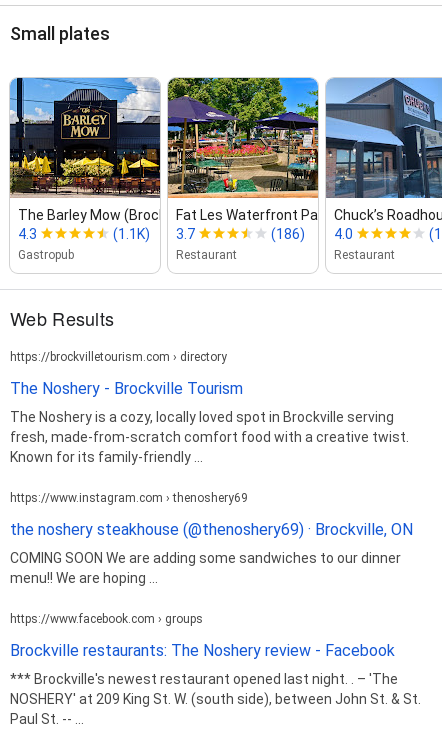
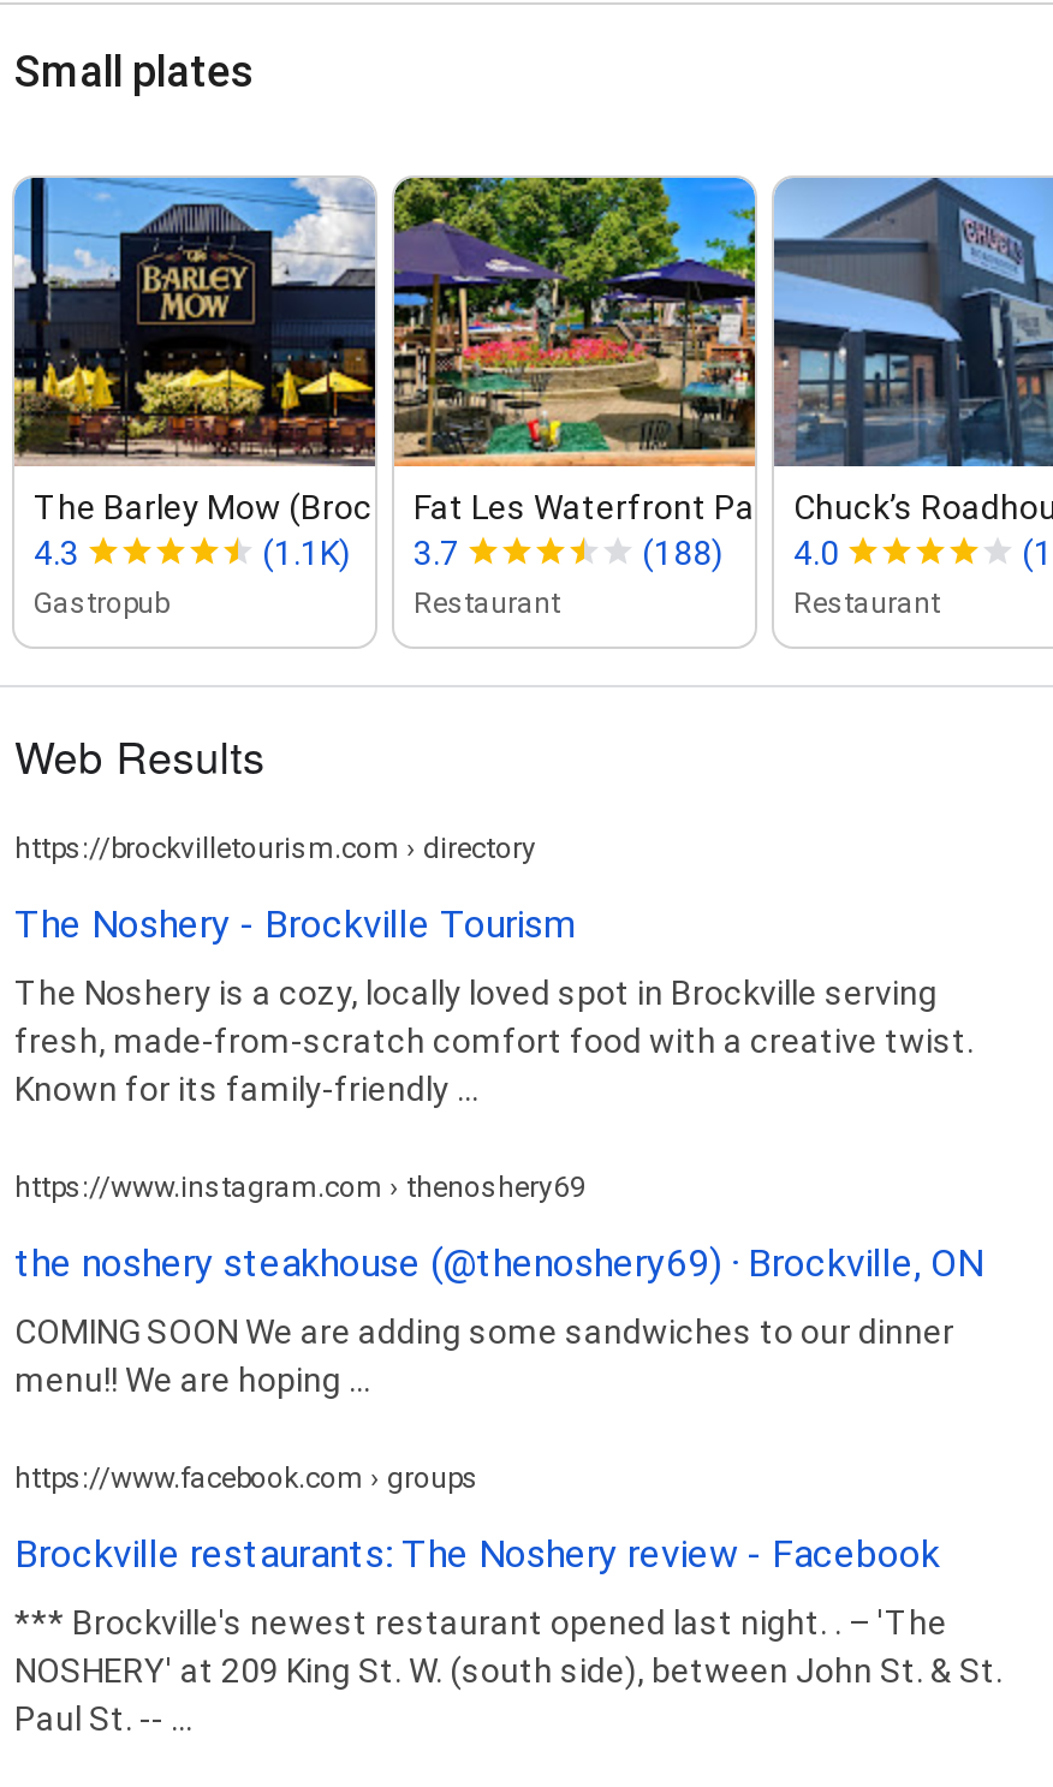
- (186) 4.0
+ (188) 4.0
